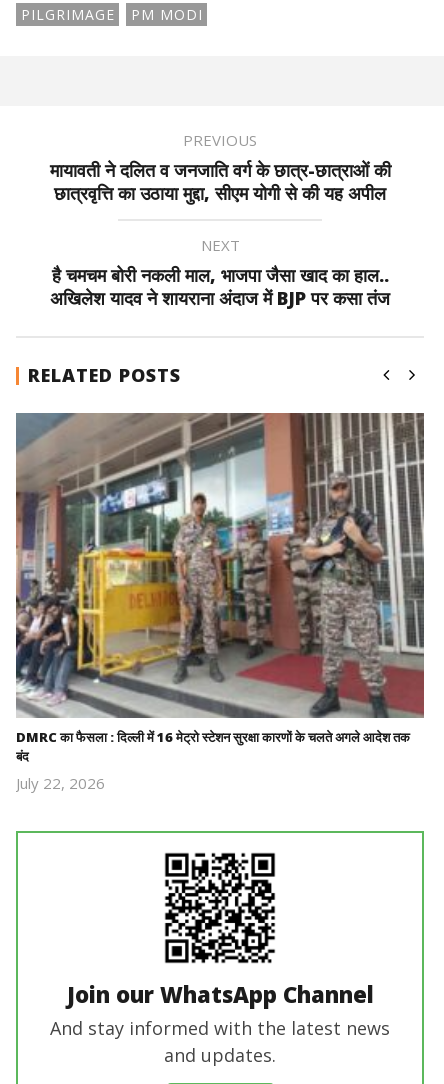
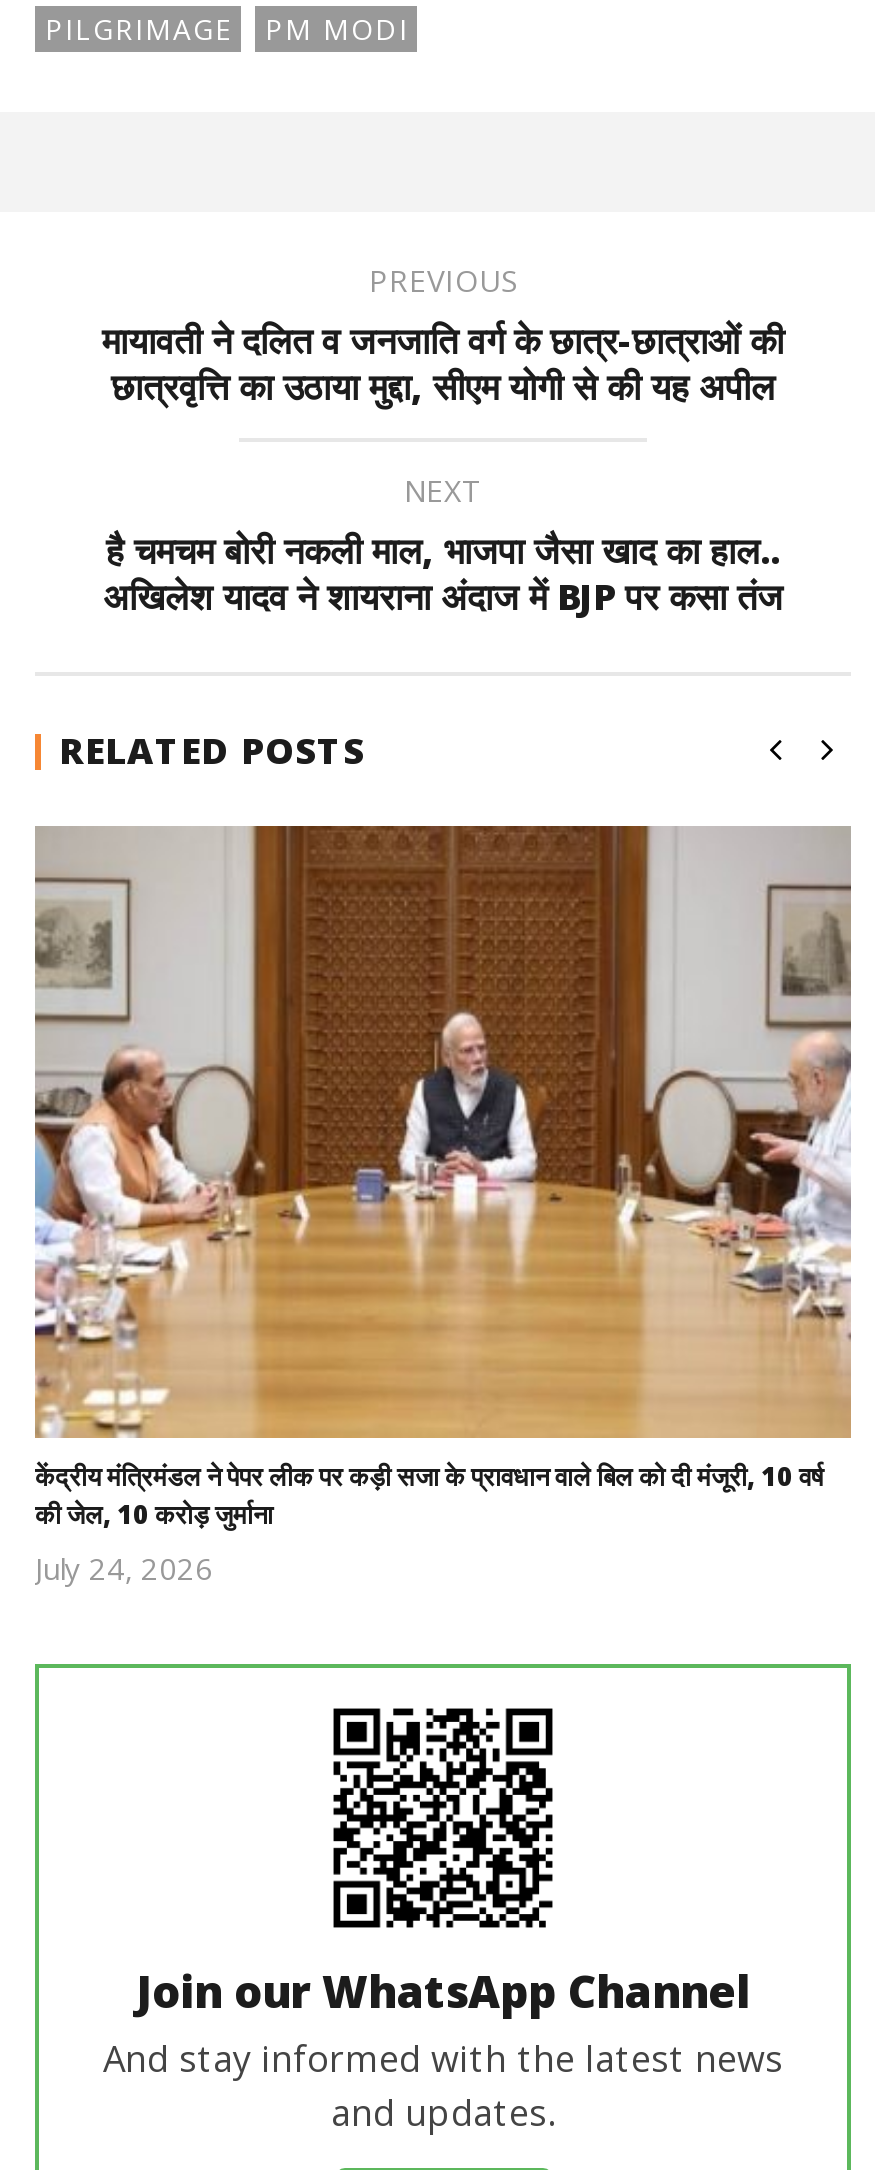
- [image]
- DMRC का फैसला : दिल्ली में 16 मेट्रो स्टेशन सुरक्षा कारणों के चलते अगले आदेश तक
- बंद
- July 22, 2026
+ [image]
+ केंद्रीय मंत्रिमंडल ने पेपर लीक पर कड़ी सजा के प्रावधान वाले बिल को दी मंजूरी, 10 वर्ष
+ की जेल, 10 करोड़ जुर्माना
+ July 24, 2026
